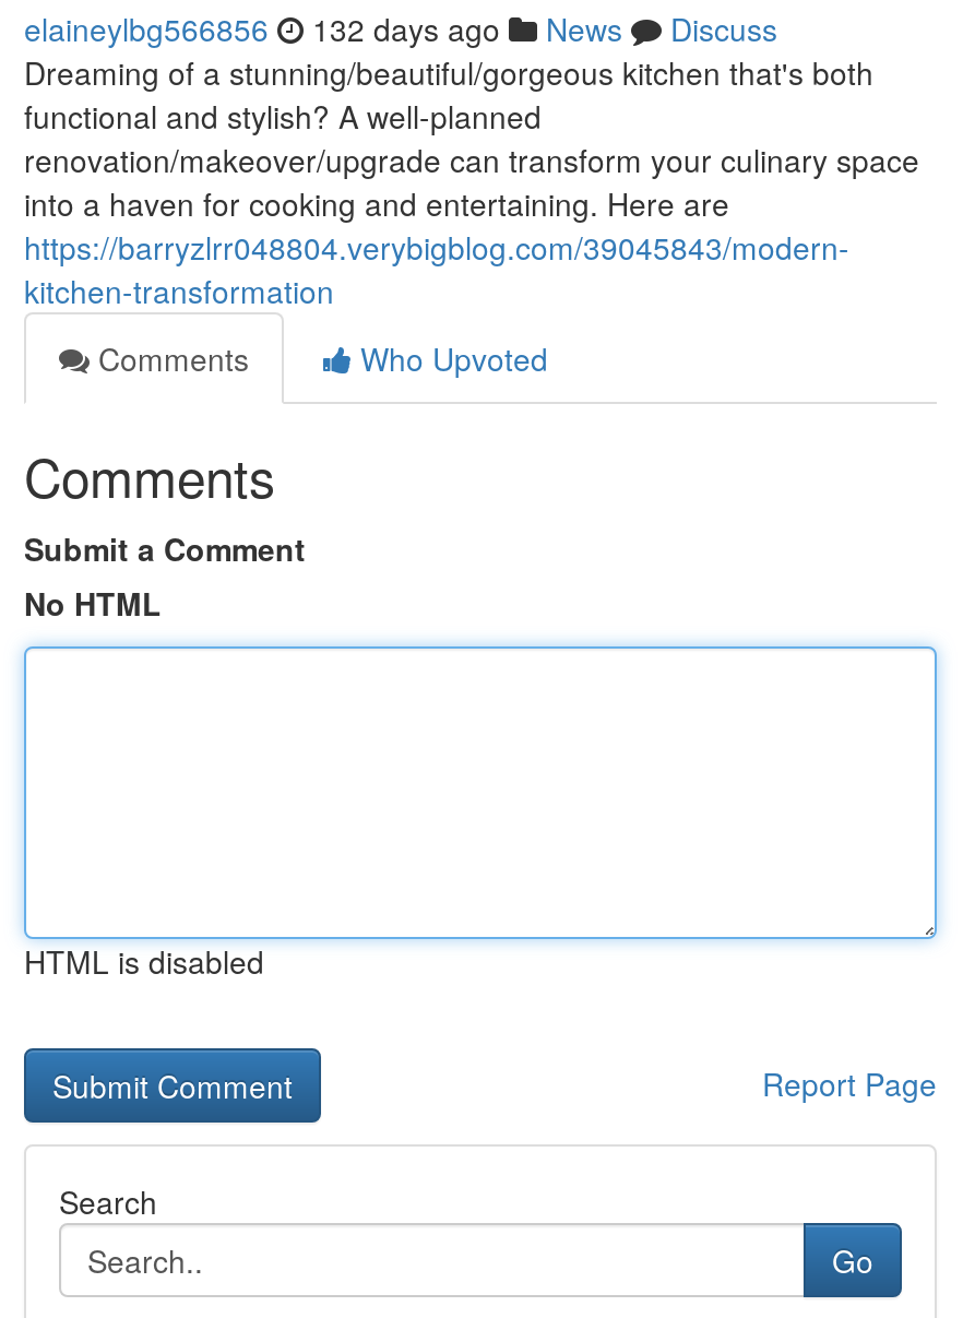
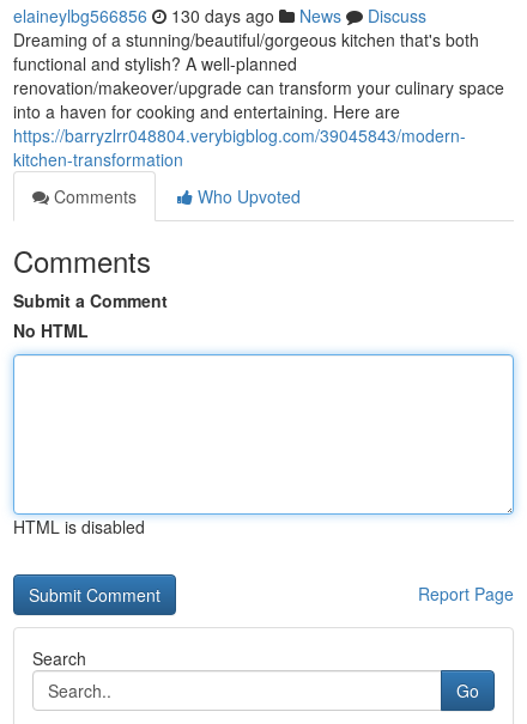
- elaineylbg566856 132 days ago News Discuss
+ elaineylbg566856 130 days ago News Discuss
